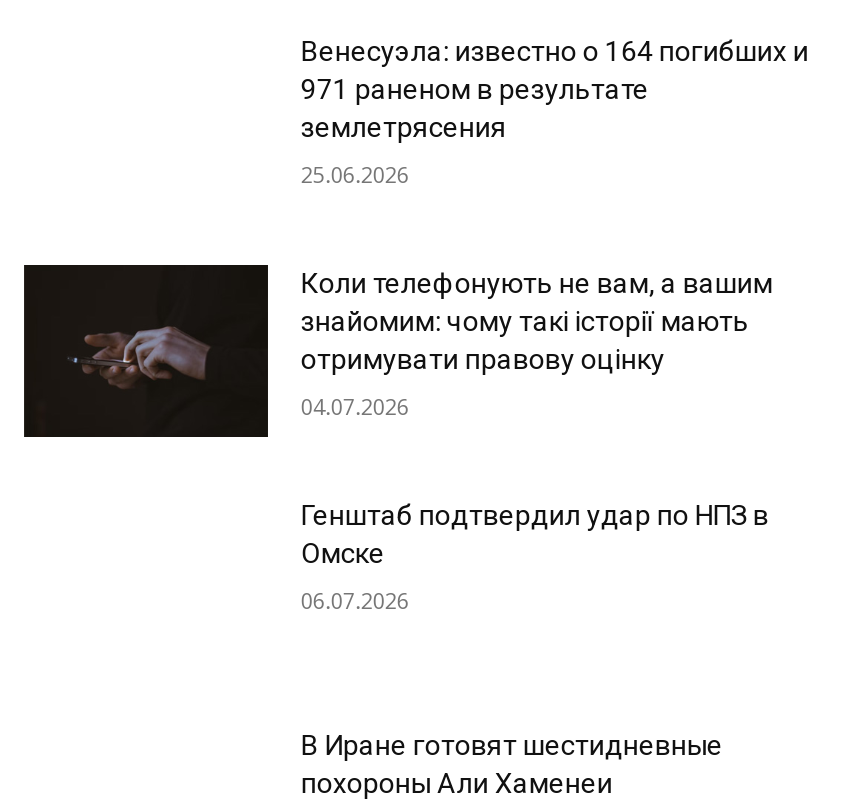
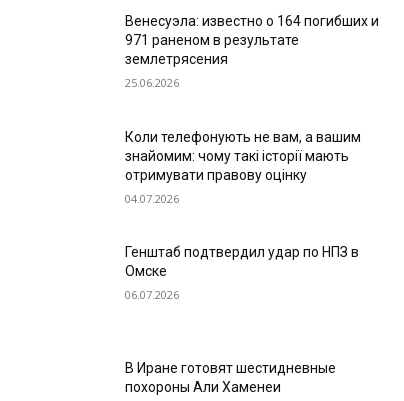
- [image]
